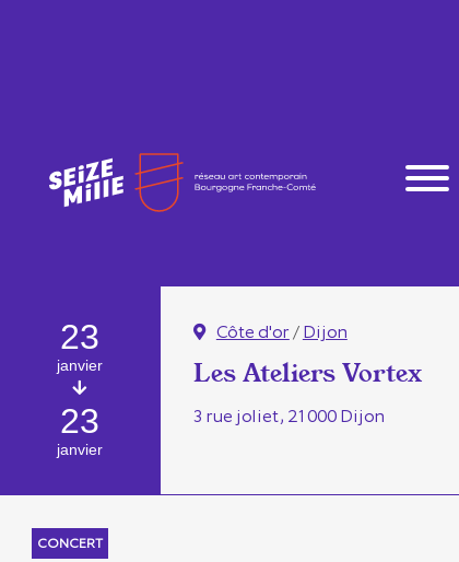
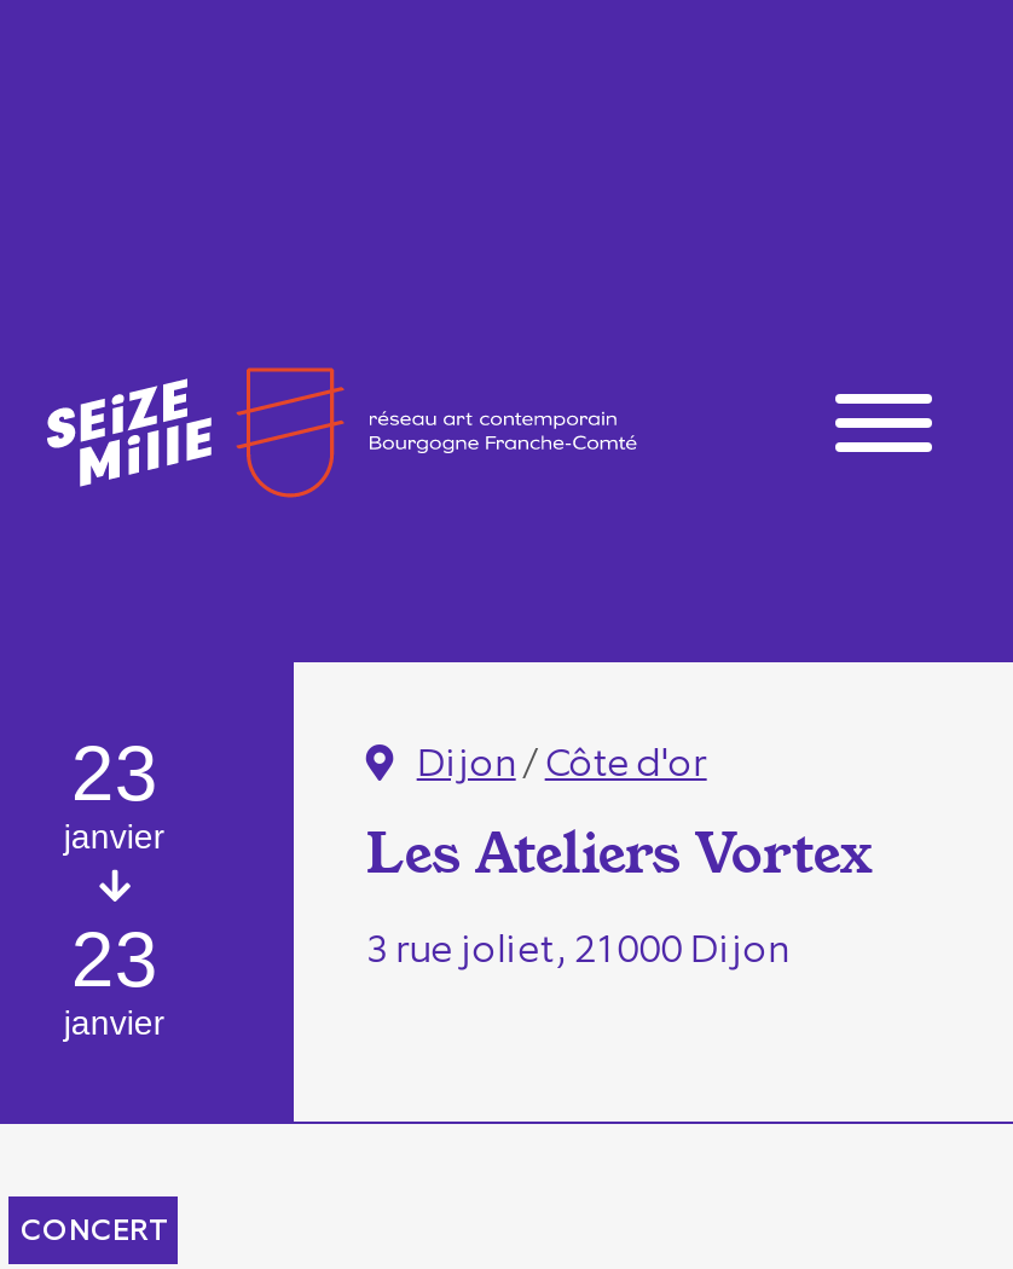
- Côte d'or / Dijon
+ Dijon / Côte d'or
